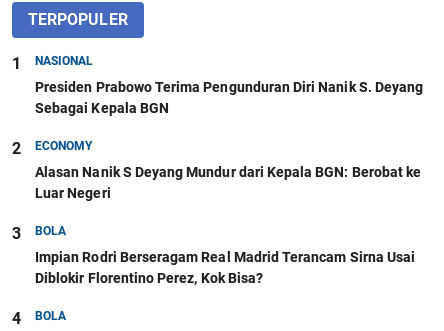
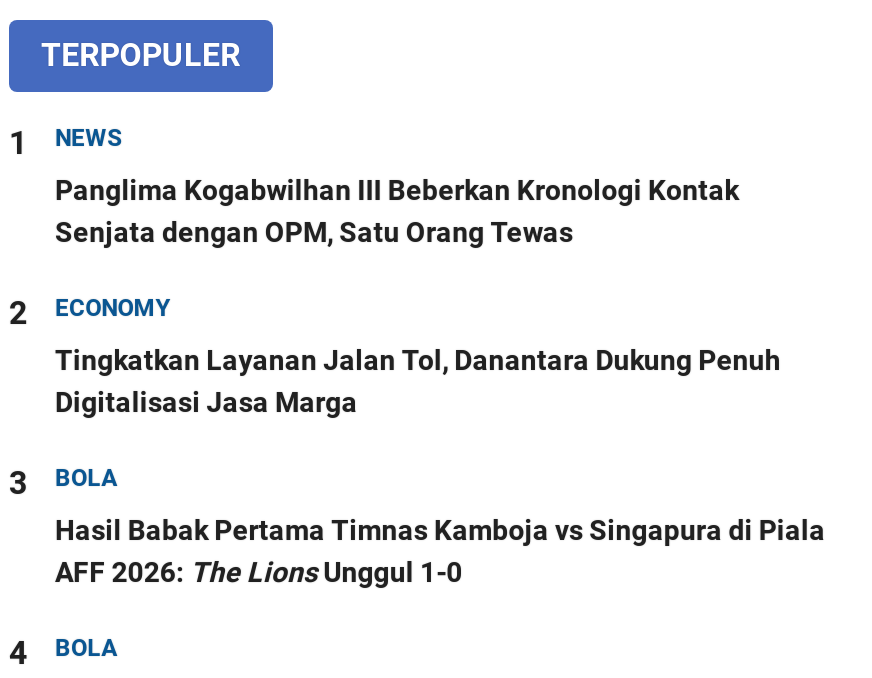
- NASIONAL
+ NEWS

- Presiden Prabowo Terima Pengunduran Diri Nanik S. Deyang
- Sebagai Kepala BGN
+ Panglima Kogabwilhan III Beberkan Kronologi Kontak
+ Senjata dengan OPM, Satu Orang Tewas

- Alasan Nanik S Deyang Mundur dari Kepala BGN: Berobat ke
- Luar Negeri
+ Tingkatkan Layanan Jalan Tol, Danantara Dukung Penuh
+ Digitalisasi Jasa Marga

- Impian Rodri Berseragam Real Madrid Terancam Sirna Usai
- Diblokir Florentino Perez, Kok Bisa?
+ Hasil Babak Pertama Timnas Kamboja vs Singapura di Piala
+ AFF 2026: The Lions Unggul 1-0
